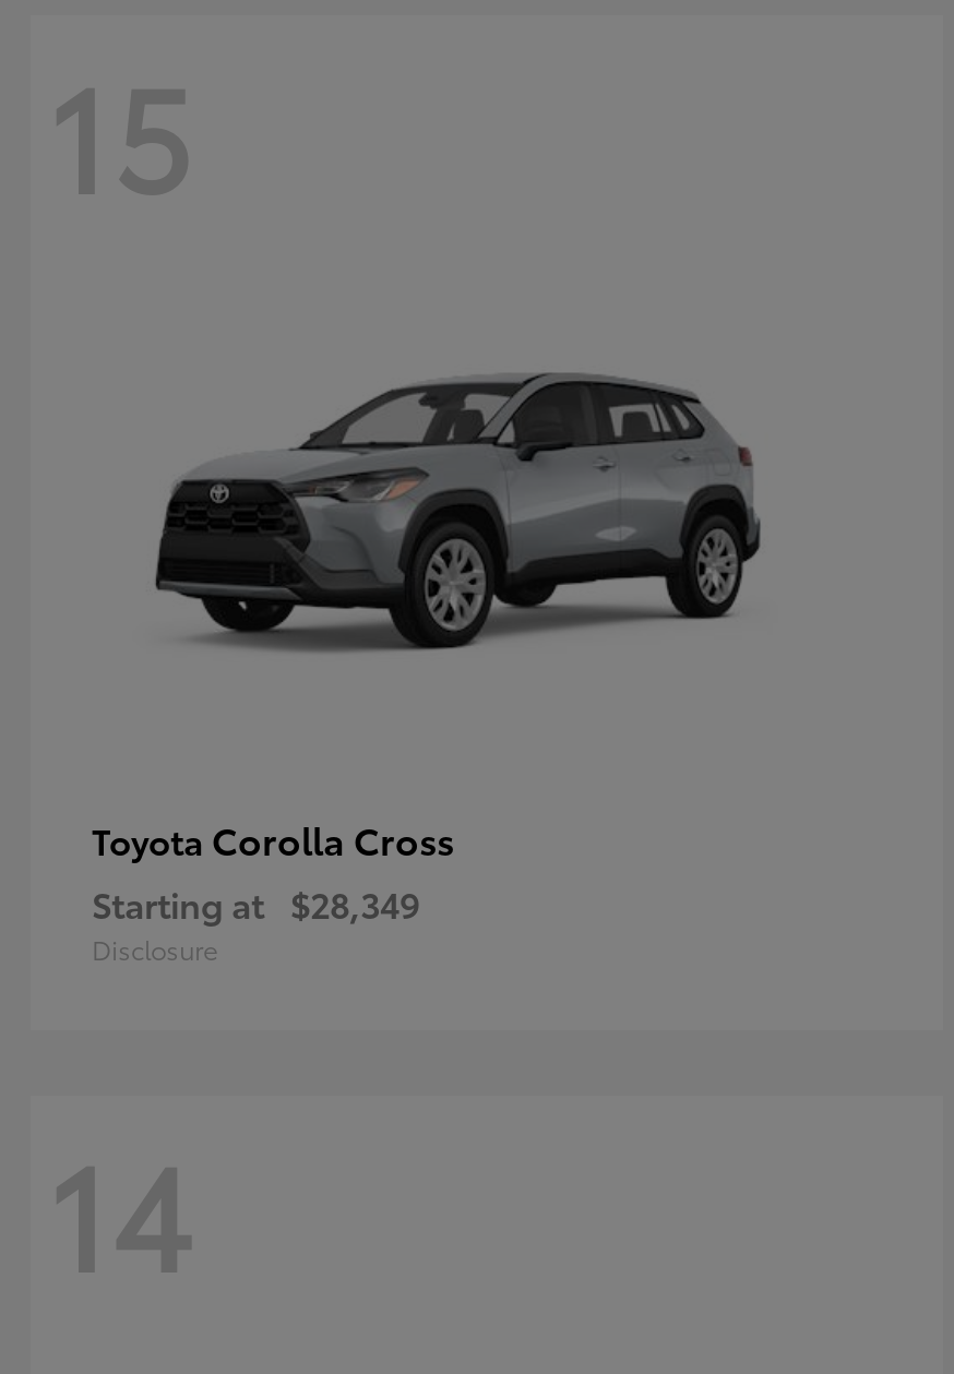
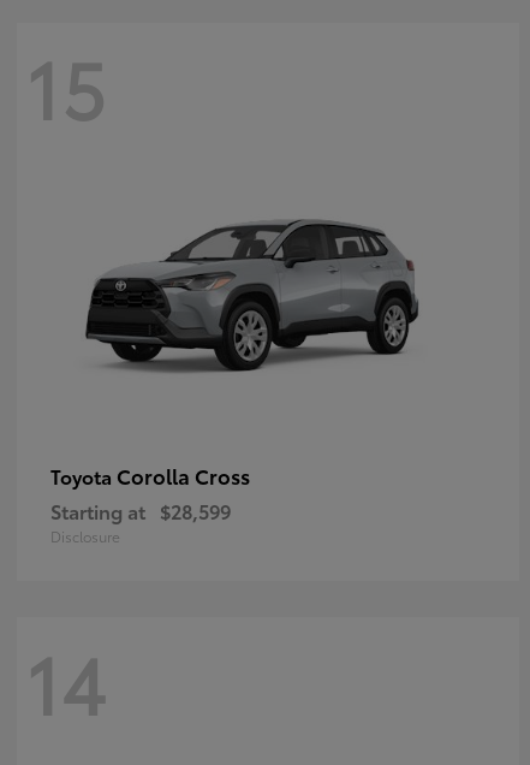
- Starting at $28,349
+ Starting at $28,599
